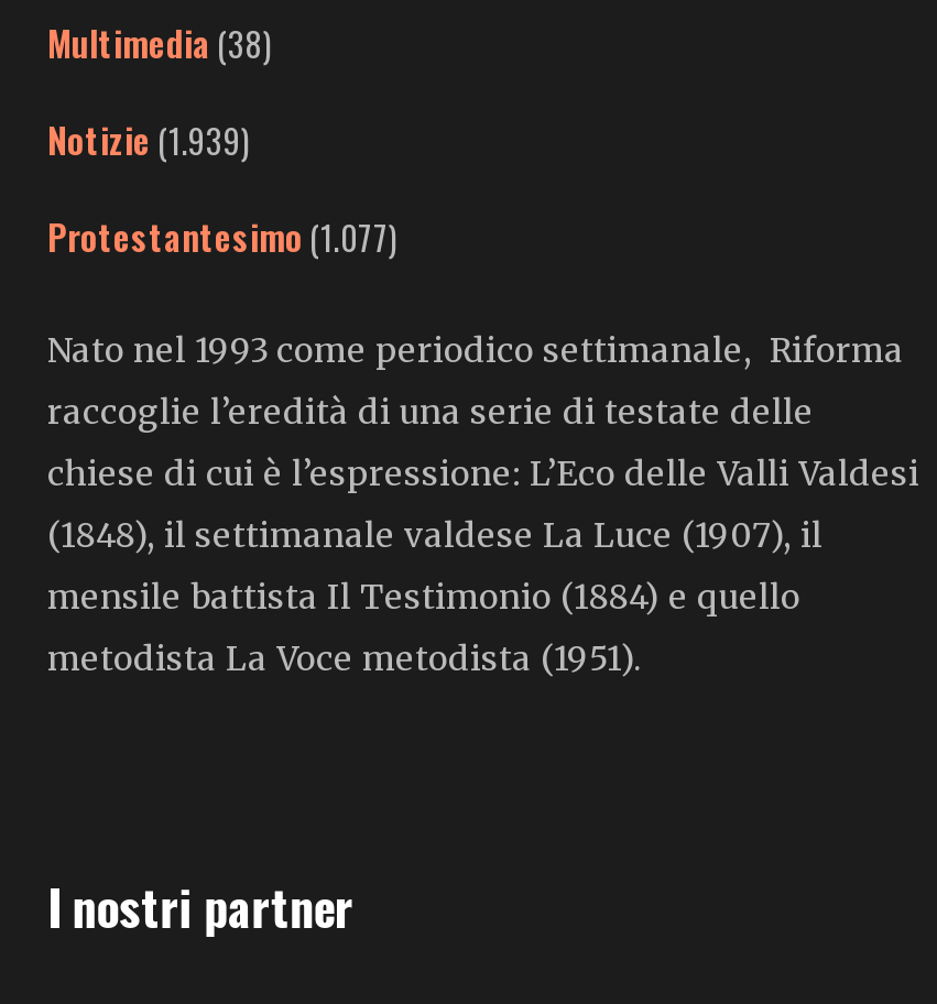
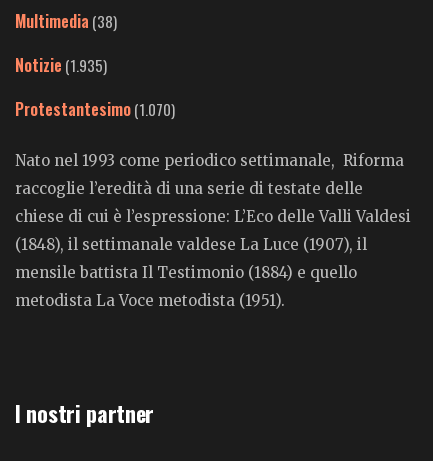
- Notizie (1.939)
+ Notizie (1.935)

- Protestantesimo (1.077)
+ Protestantesimo (1.070)
